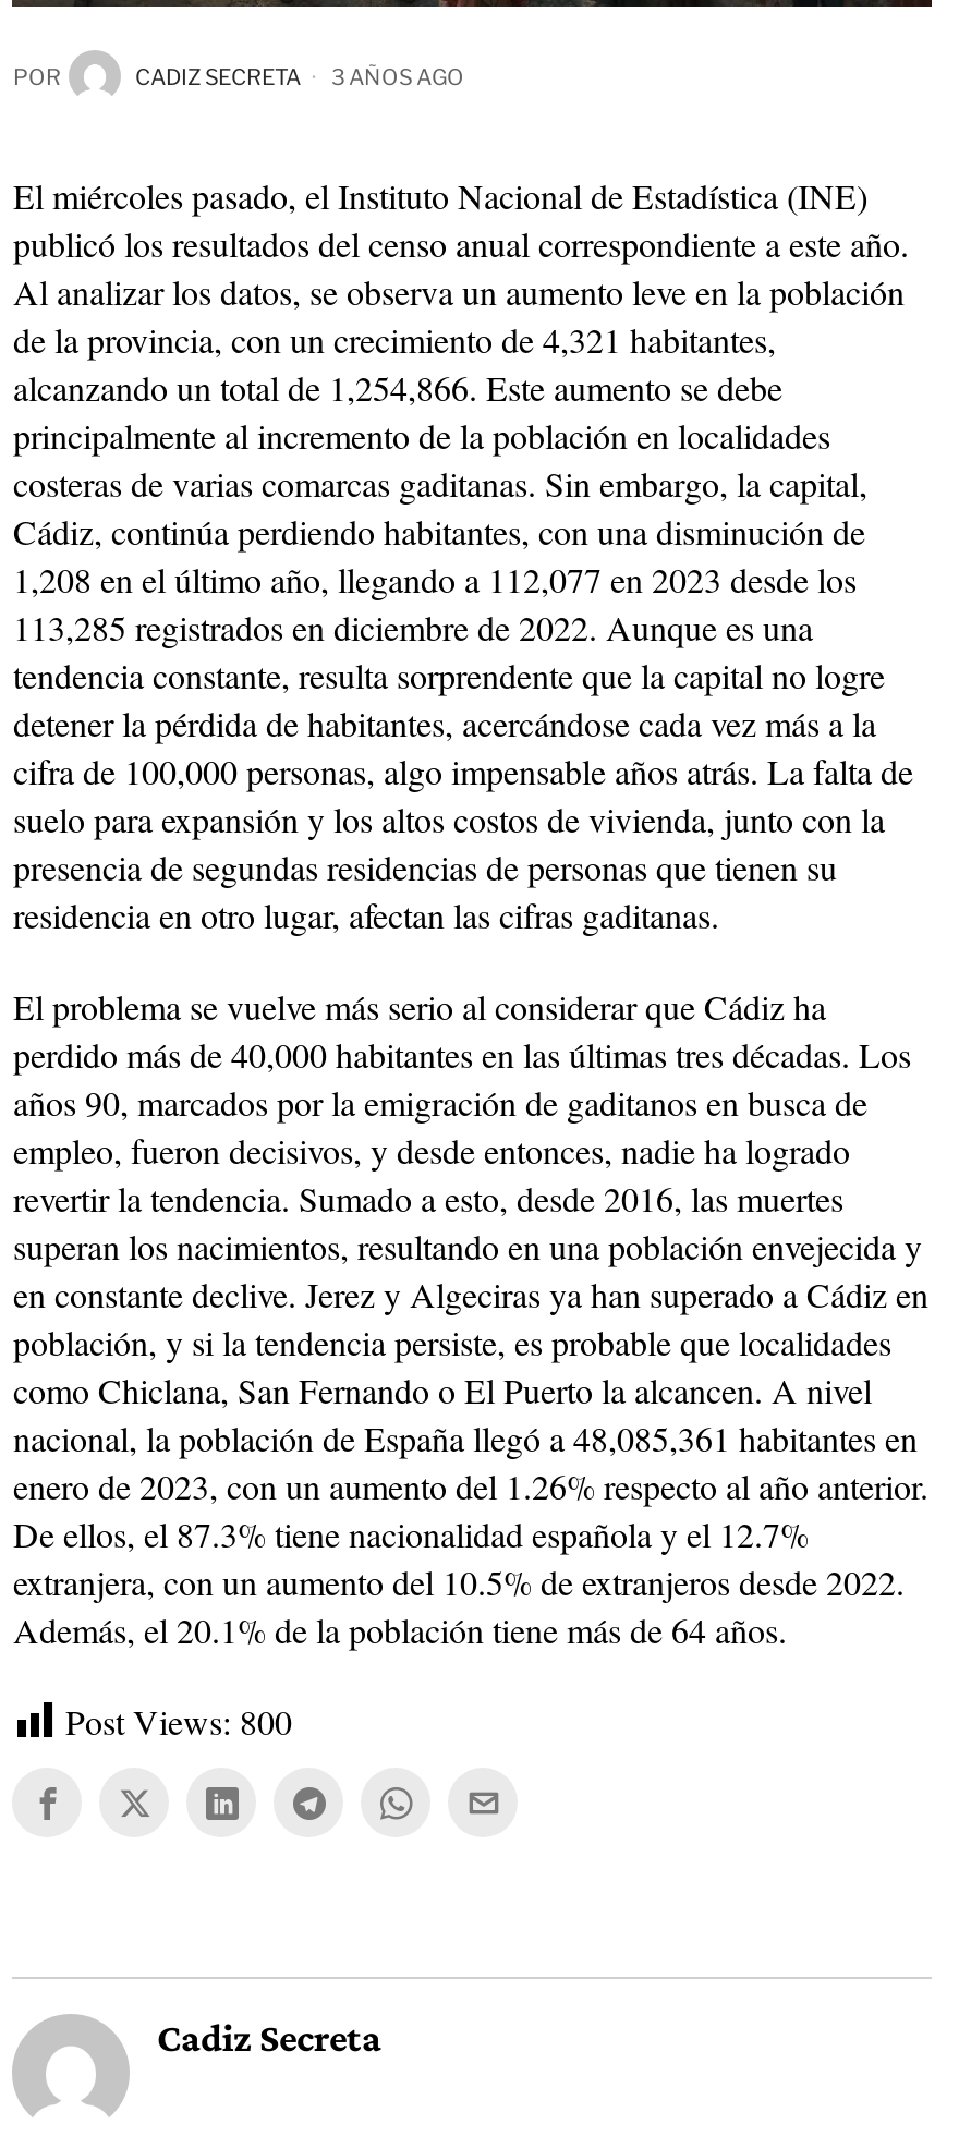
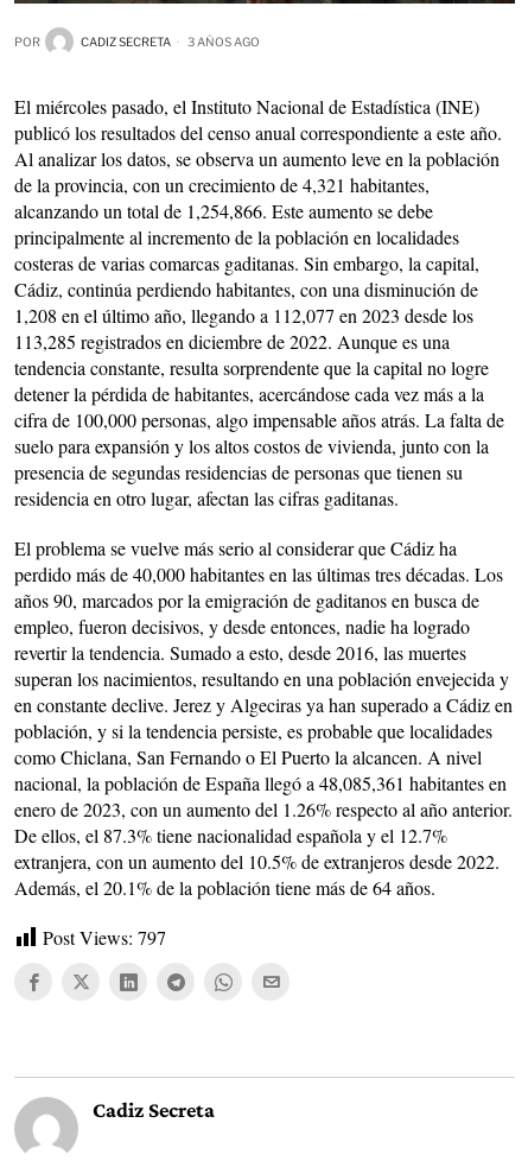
- Post Views: 800
+ Post Views: 797
